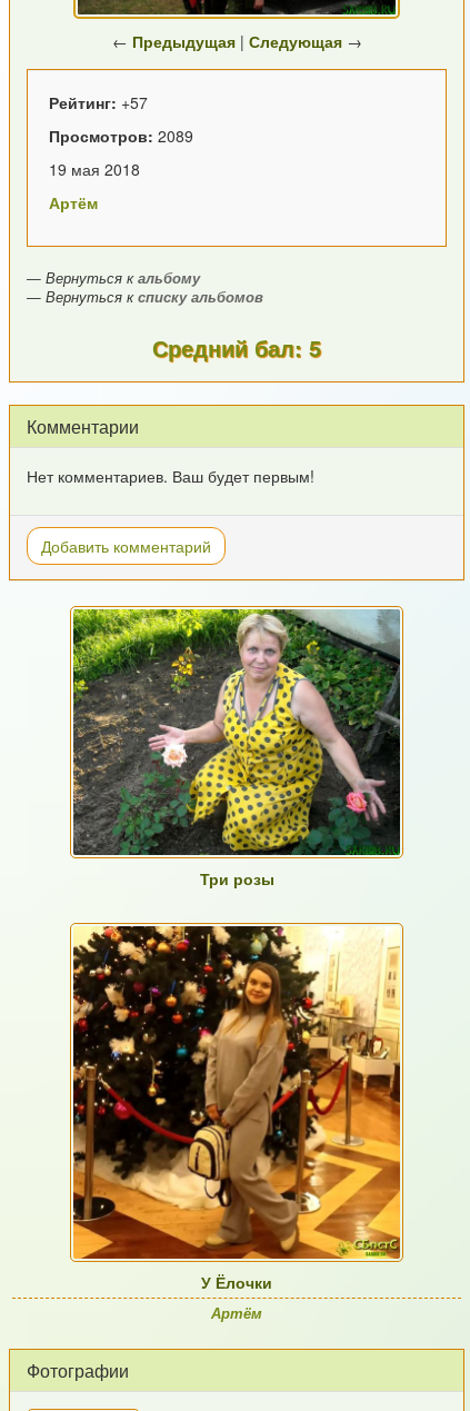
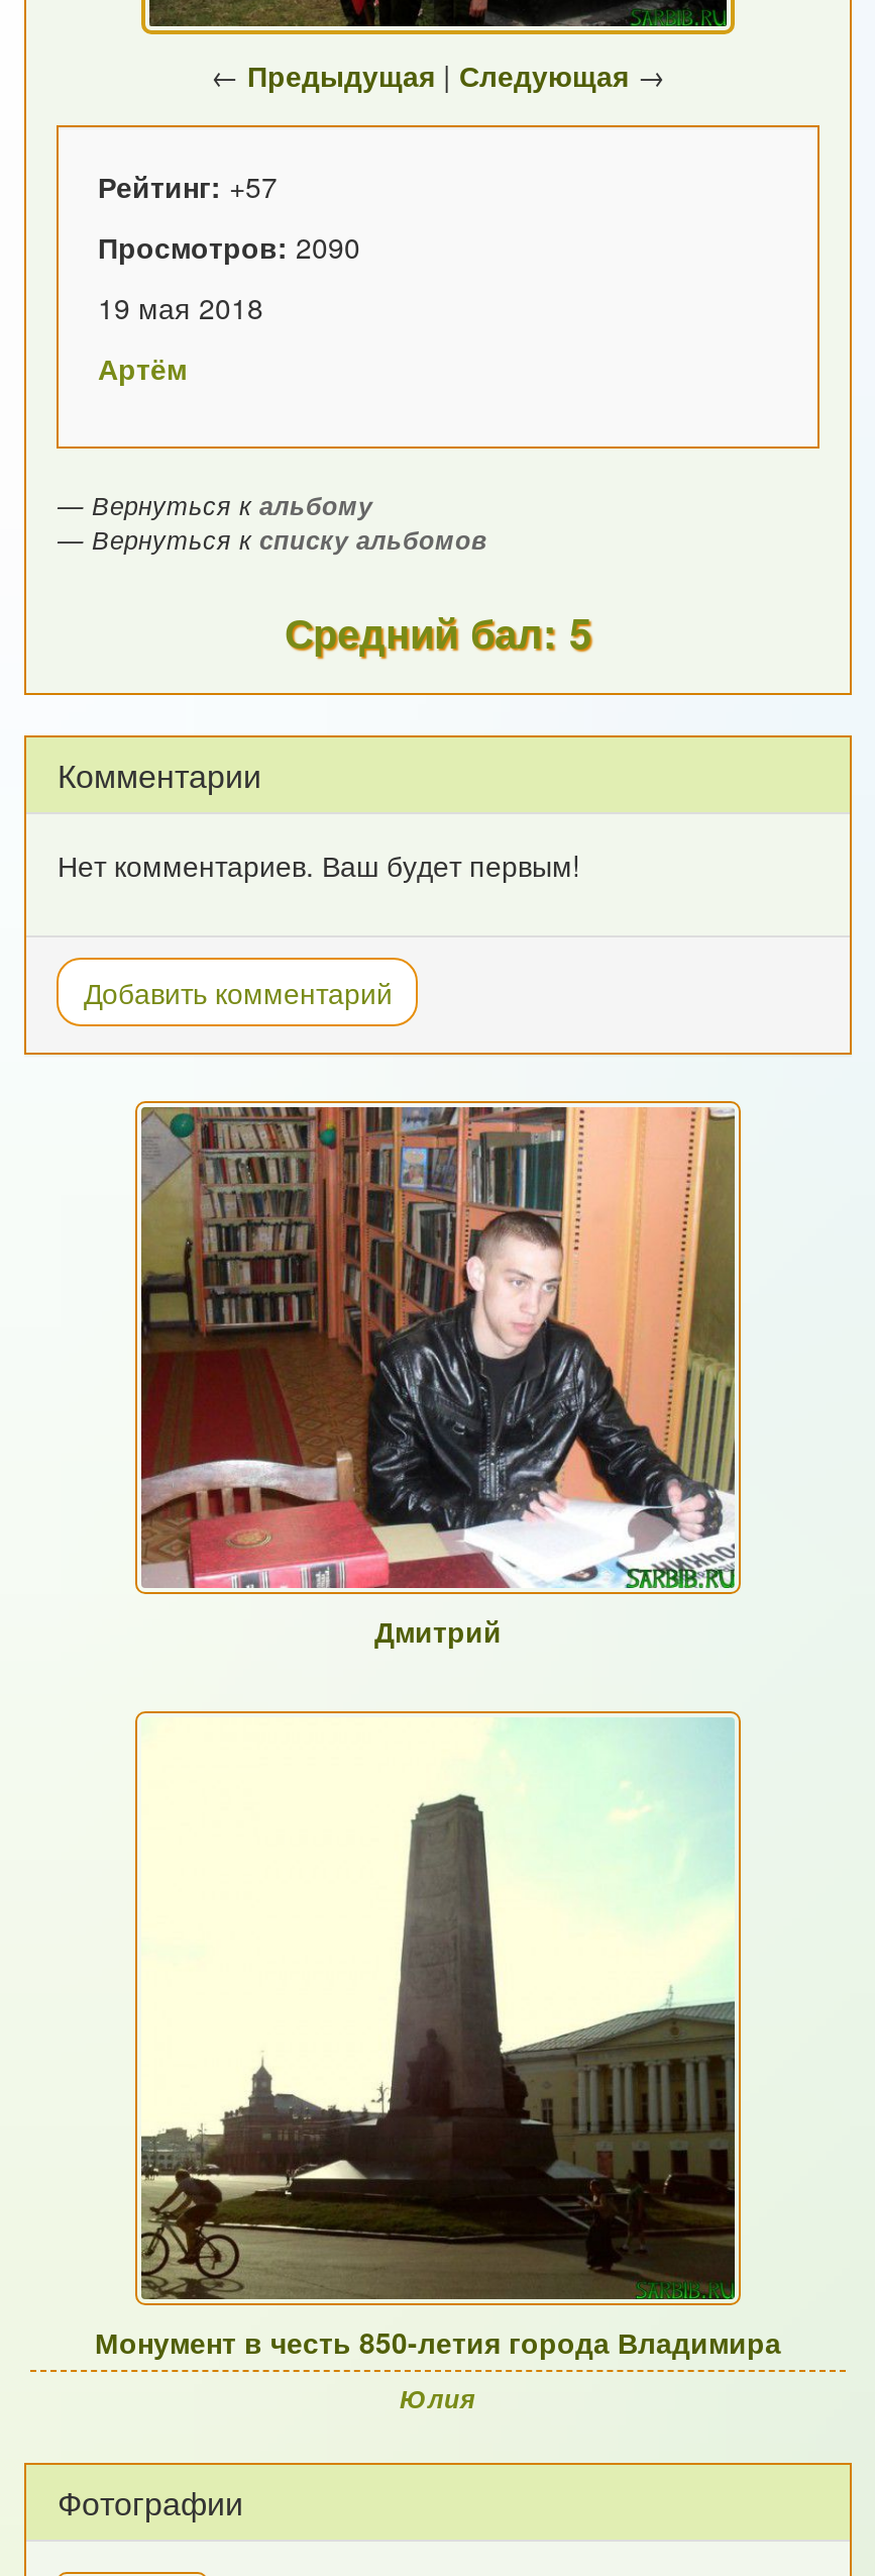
- Просмотров: 2089
+ Просмотров: 2090

- [image]
- Три розы
+ [image]
+ Дмитрий

- [image]
- У Ёлочки
- Артём
+ [image]
+ Монумент в честь 850-летия города Владимира
+ Юлия
